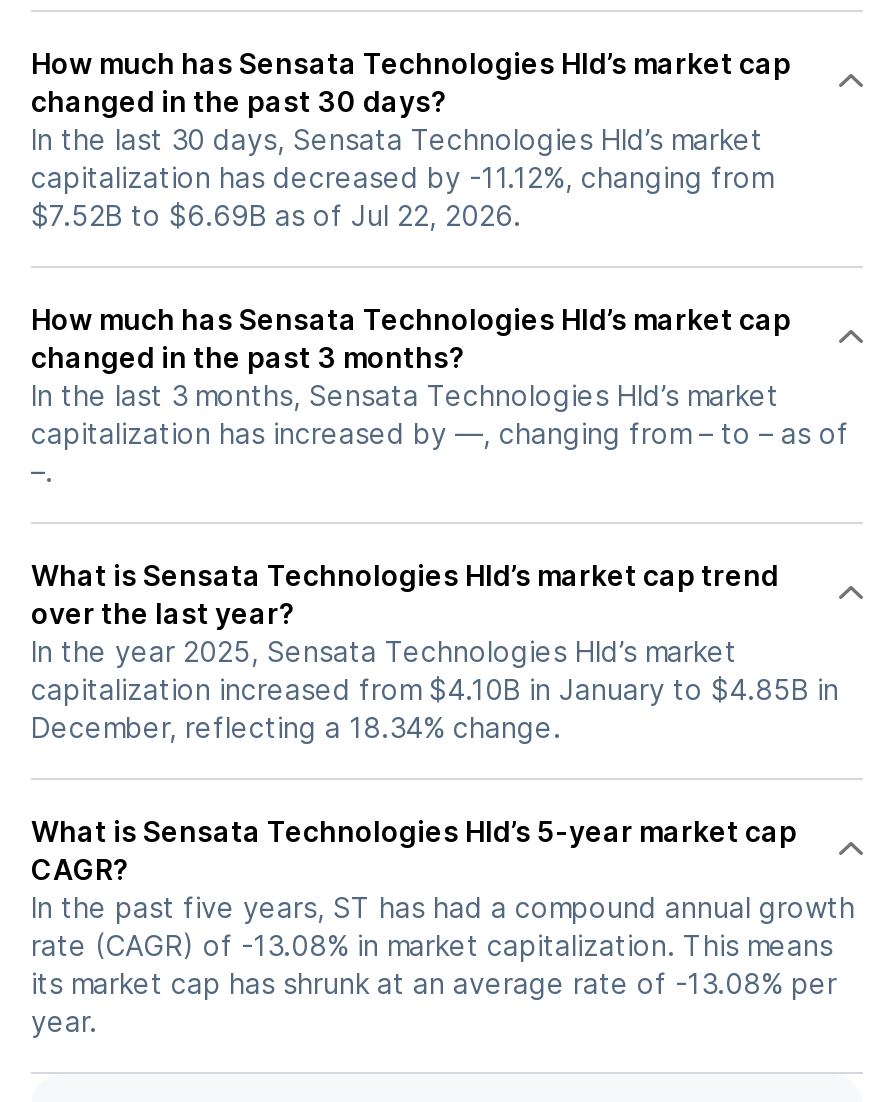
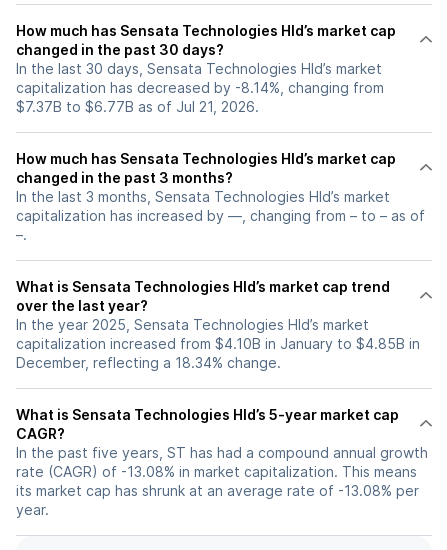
- capitalization has decreased by -11.12%, changing from
+ capitalization has decreased by -8.14%, changing from

- $7.52B to $6.69B as of Jul 22, 2026.
+ $7.37B to $6.77B as of Jul 21, 2026.
